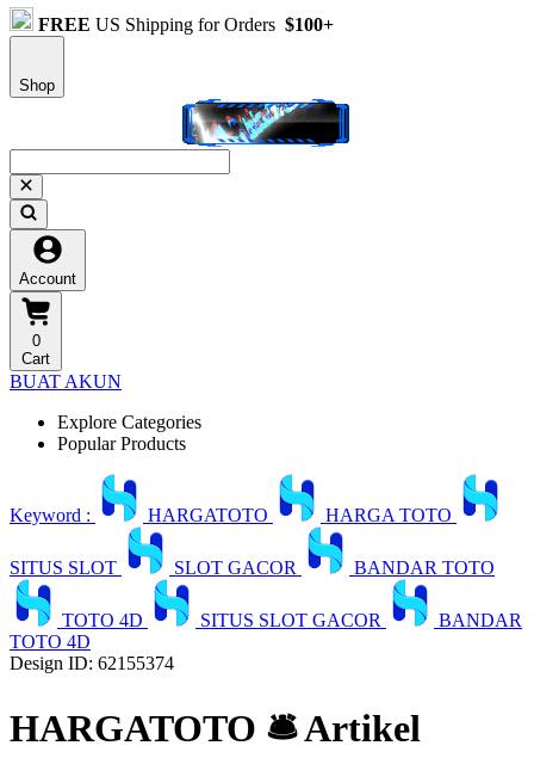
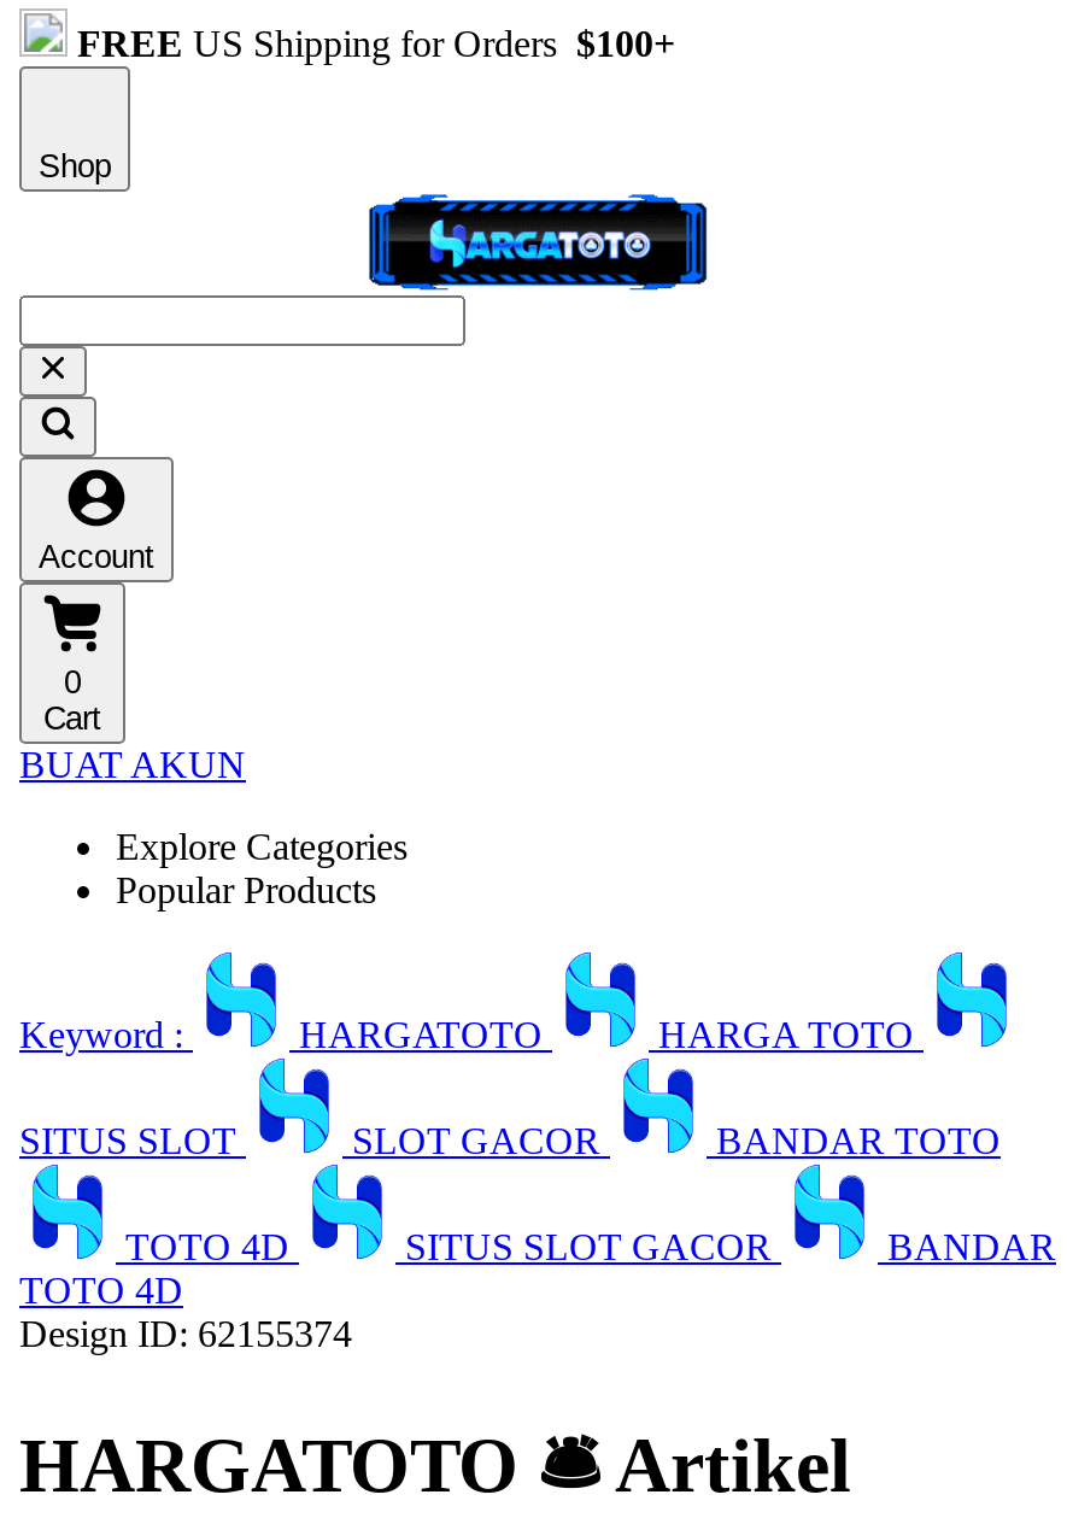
- [image]
+ [image]
